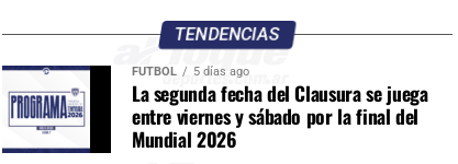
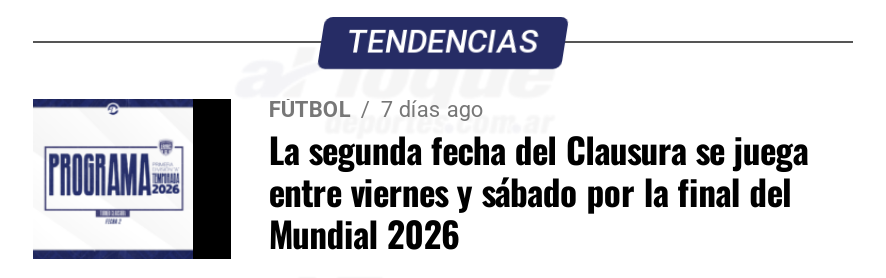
- FÚTBOL 5 días ago
+ FÚTBOL 7 días ago
